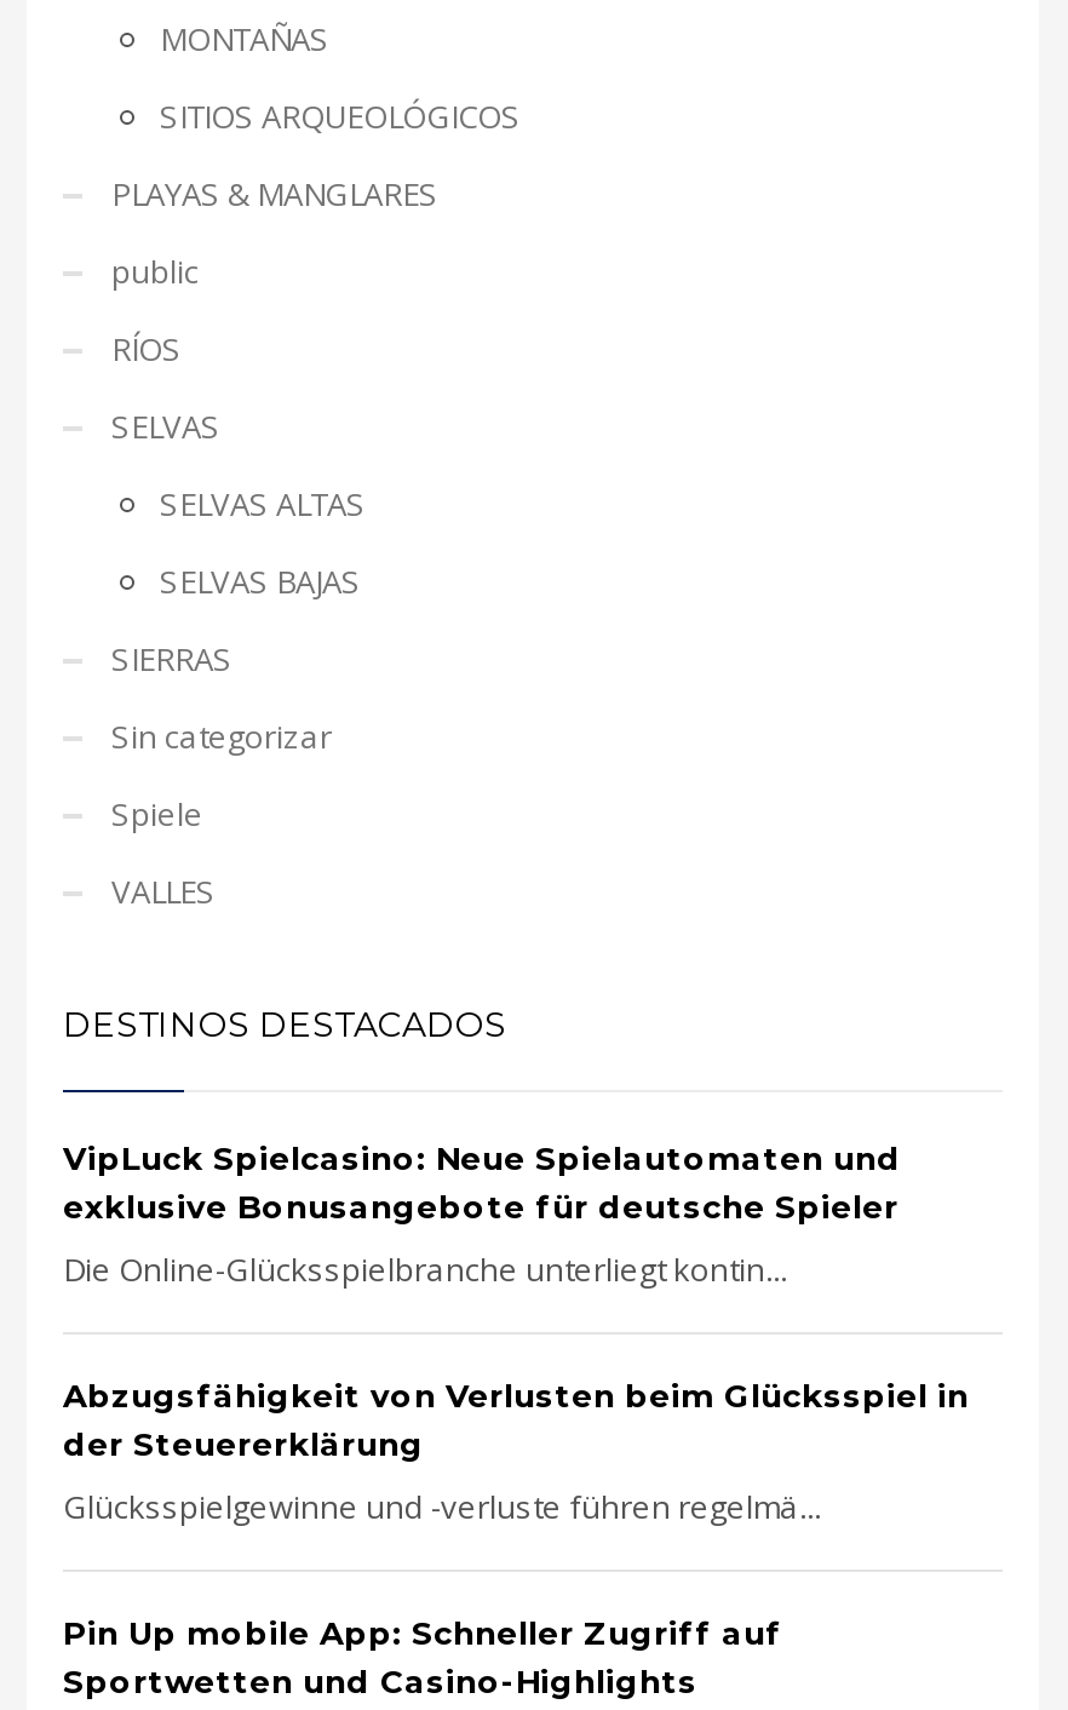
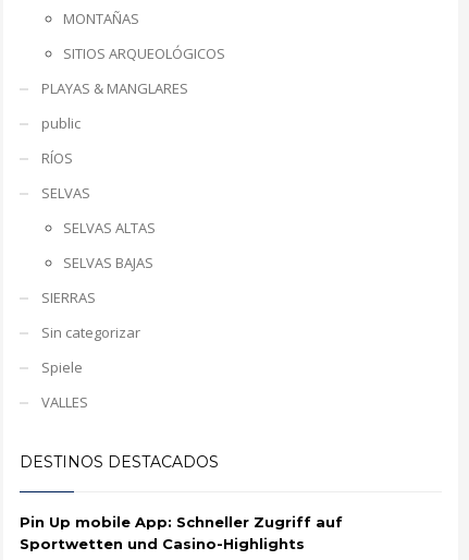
- VipLuck Spielcasino: Neue Spielautomaten und
- exklusive Bonusangebote für deutsche Spieler
- Die Online-Glücksspielbranche unterliegt kontin...
- Abzugsfähigkeit von Verlusten beim Glücksspiel in
- der Steuererklärung
- Glücksspielgewinne und -verluste führen regelmä...
